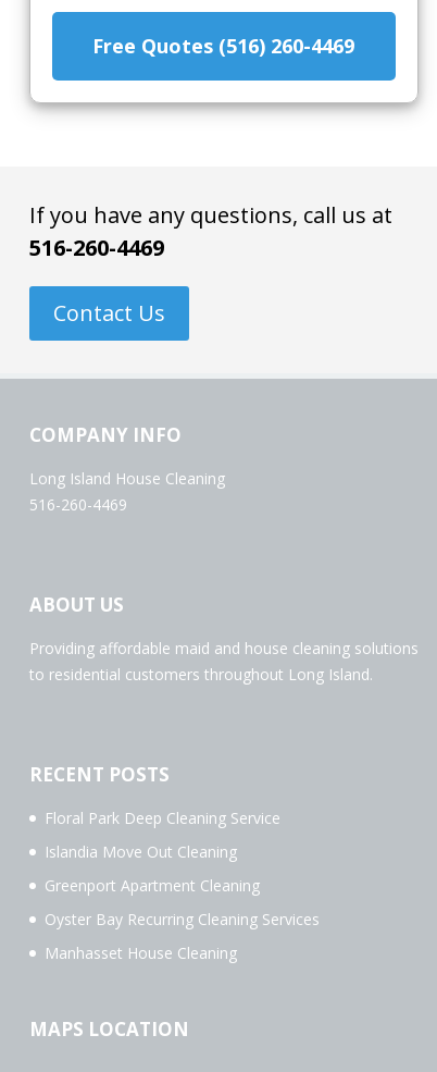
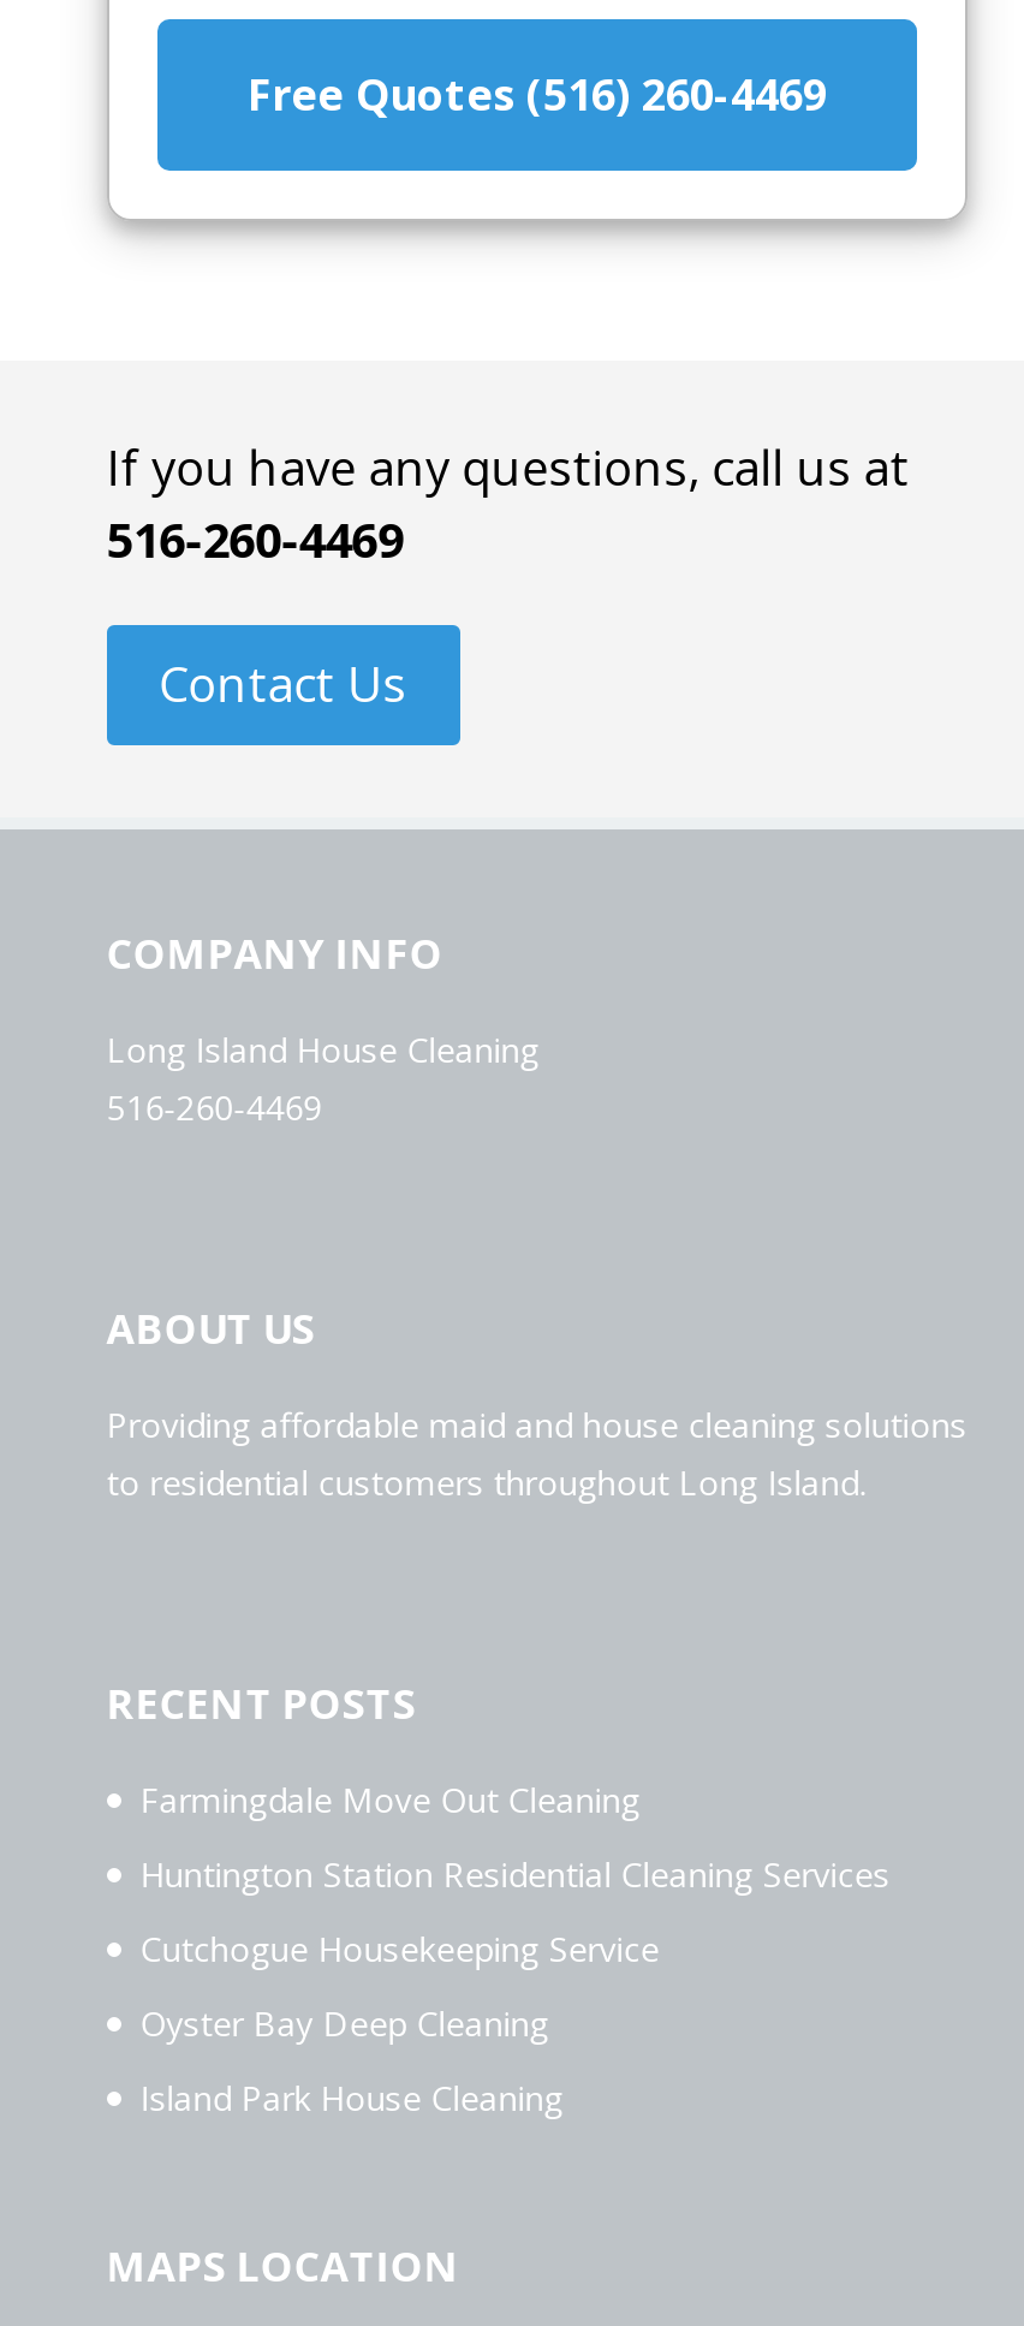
- Floral Park Deep Cleaning Service
+ Farmingdale Move Out Cleaning

- Islandia Move Out Cleaning
+ Huntington Station Residential Cleaning Services

- Greenport Apartment Cleaning
+ Cutchogue Housekeeping Service

- Oyster Bay Recurring Cleaning Services
+ Oyster Bay Deep Cleaning

- Manhasset House Cleaning
+ Island Park House Cleaning
